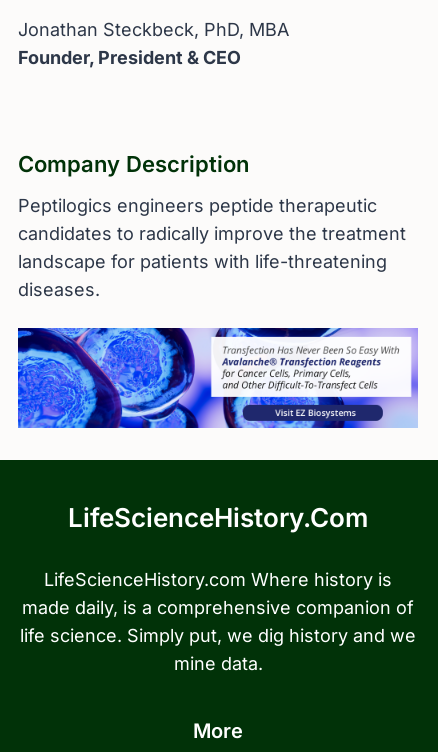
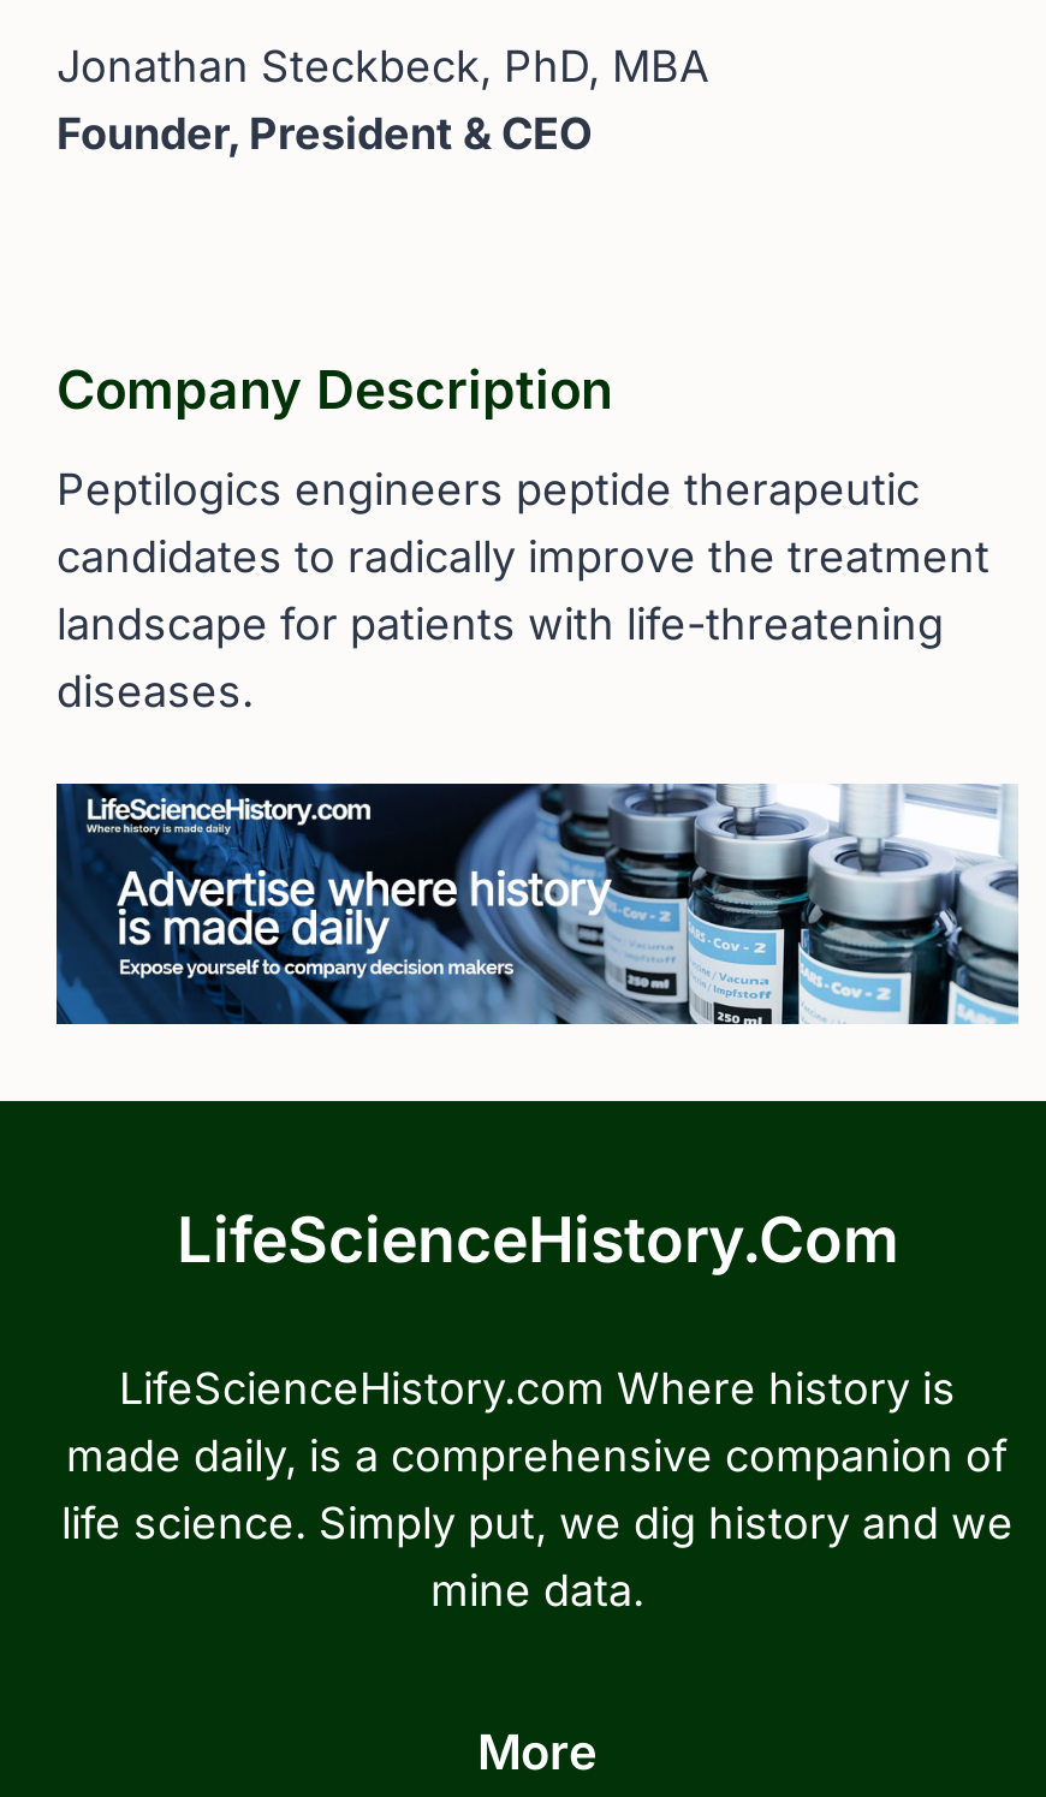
- [image]
+ [image]
